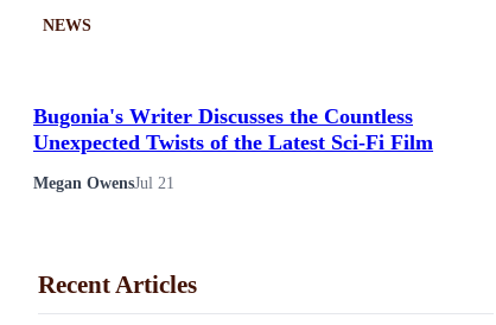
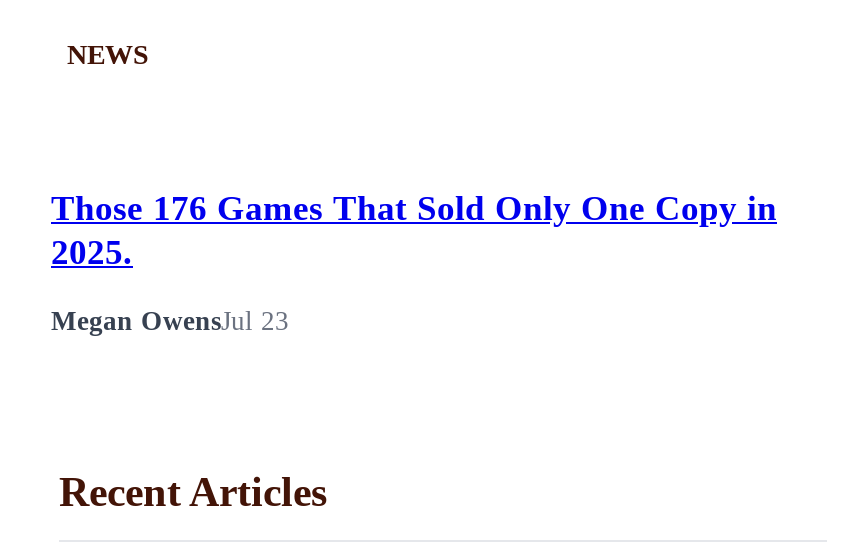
- Bugonia's Writer Discusses the Countless
- Unexpected Twists of the Latest Sci-Fi Film
+ Those 176 Games That Sold Only One Copy in
+ 2025.

- Megan OwensJul 21
+ Megan OwensJul 23
